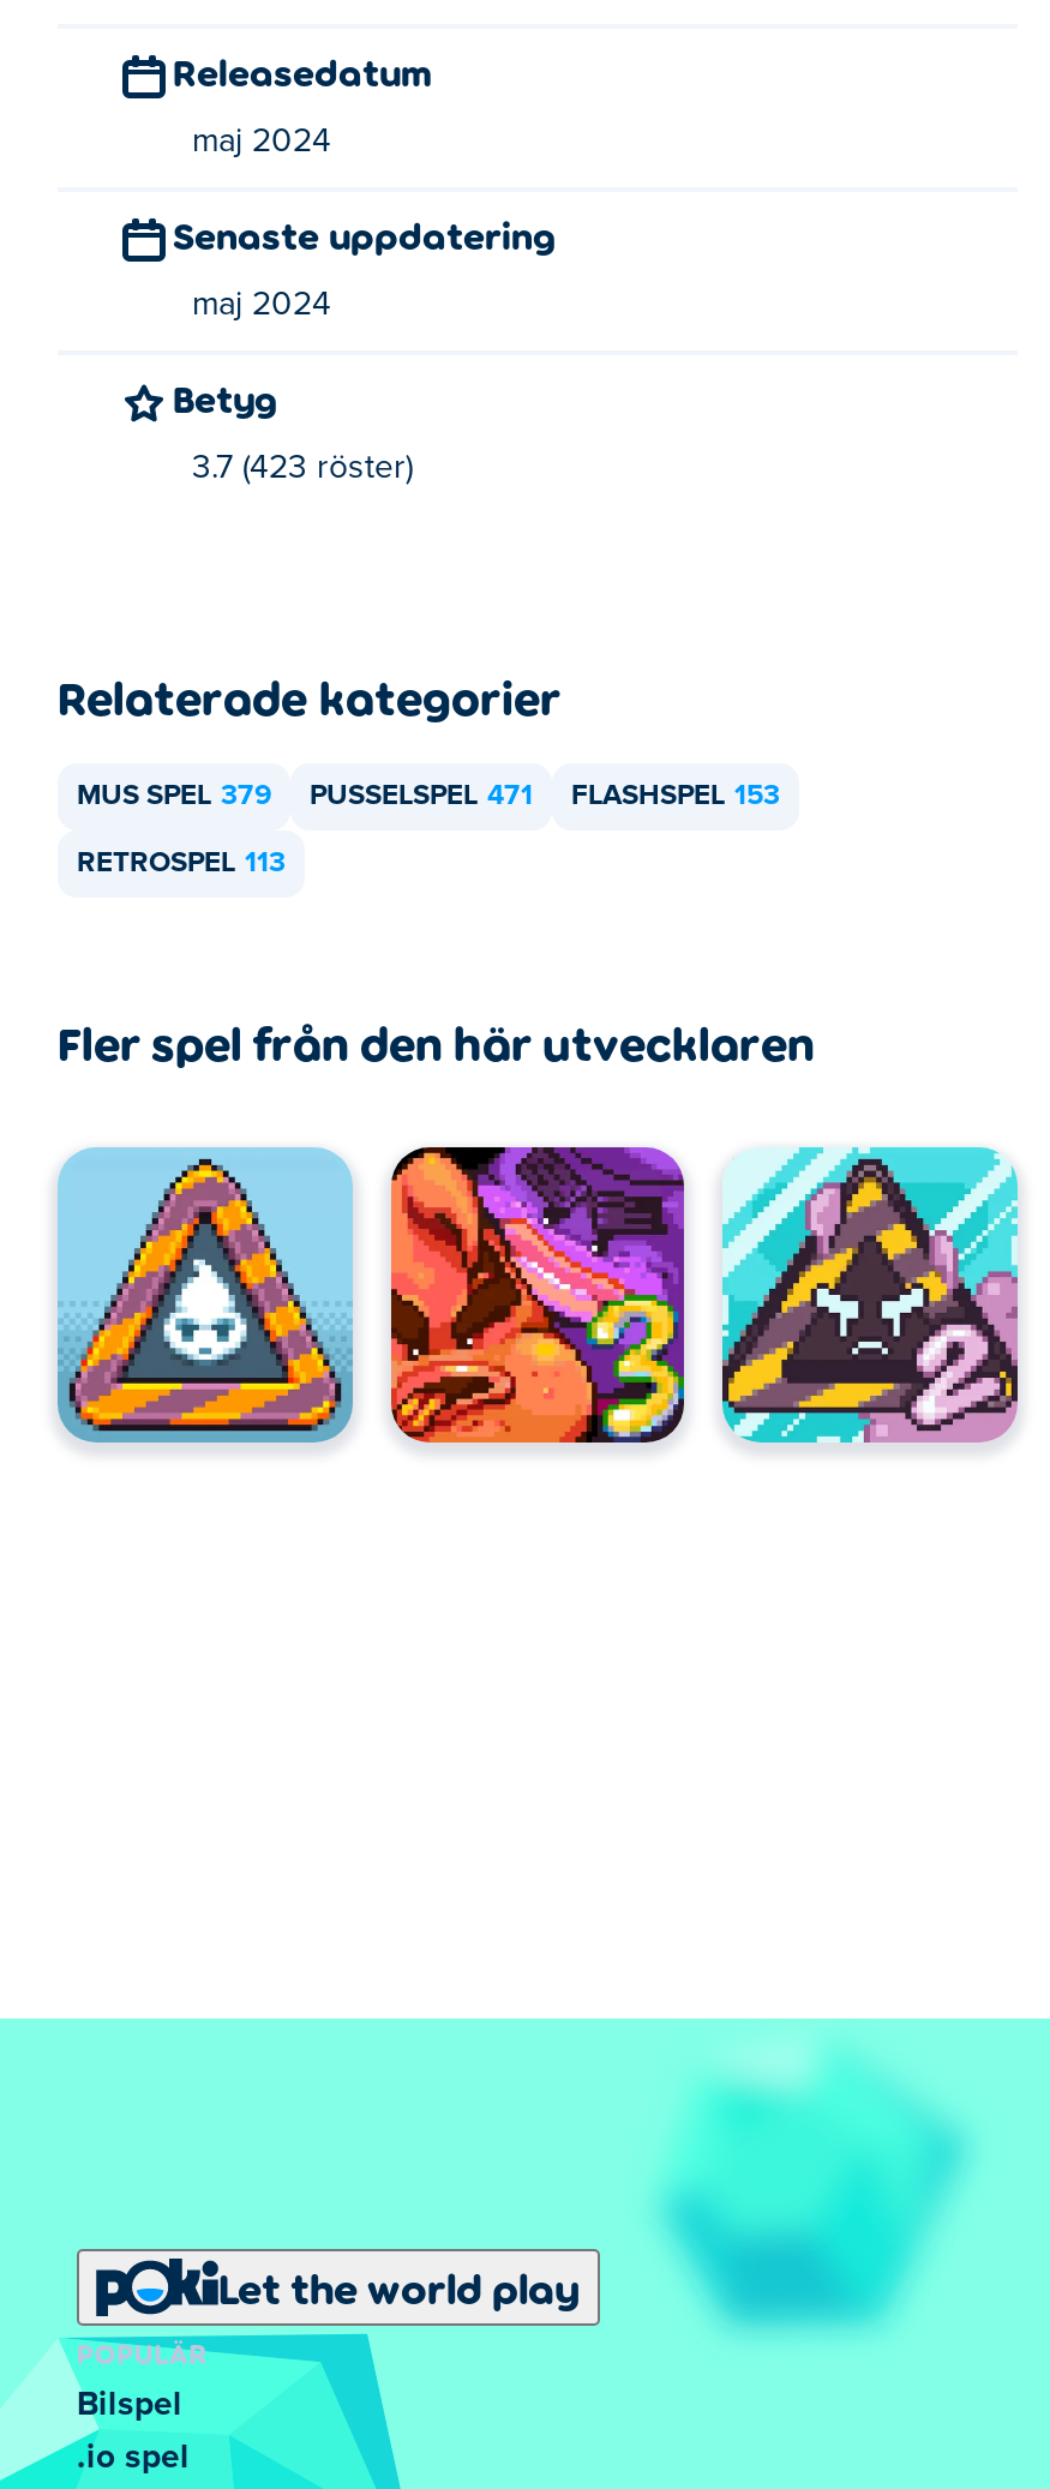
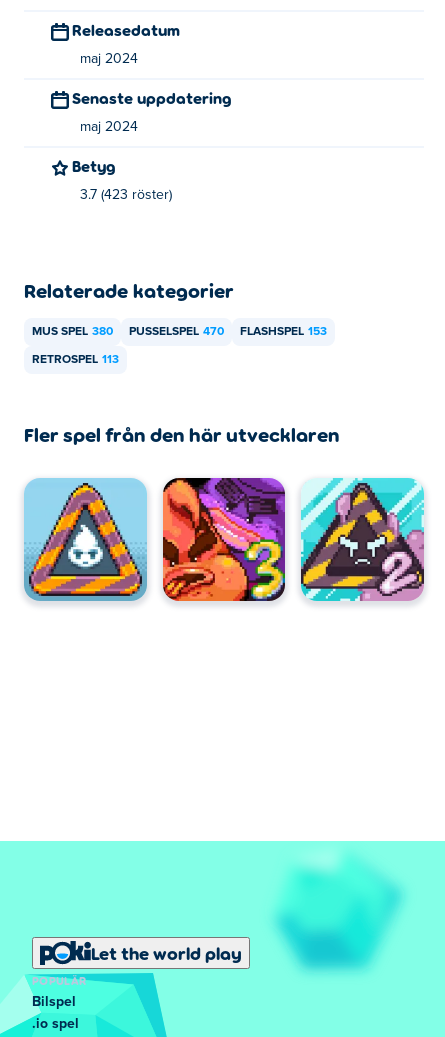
- MUS SPEL 379
+ MUS SPEL 380

- PUSSELSPEL 471
+ PUSSELSPEL 470
